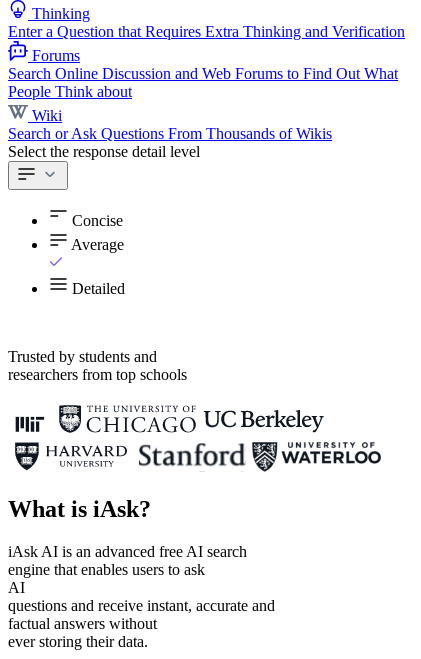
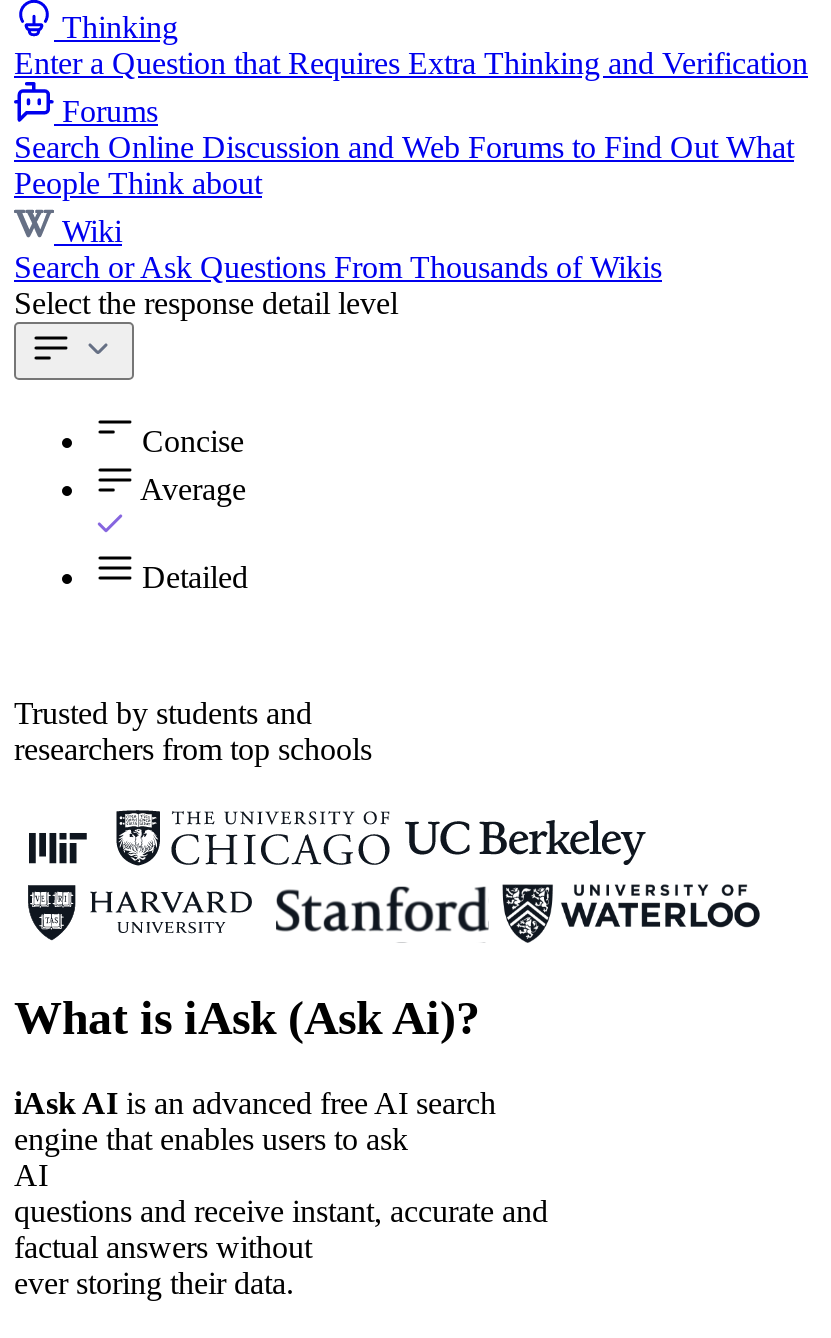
- What is iAsk?
+ What is iAsk (Ask Ai)?
